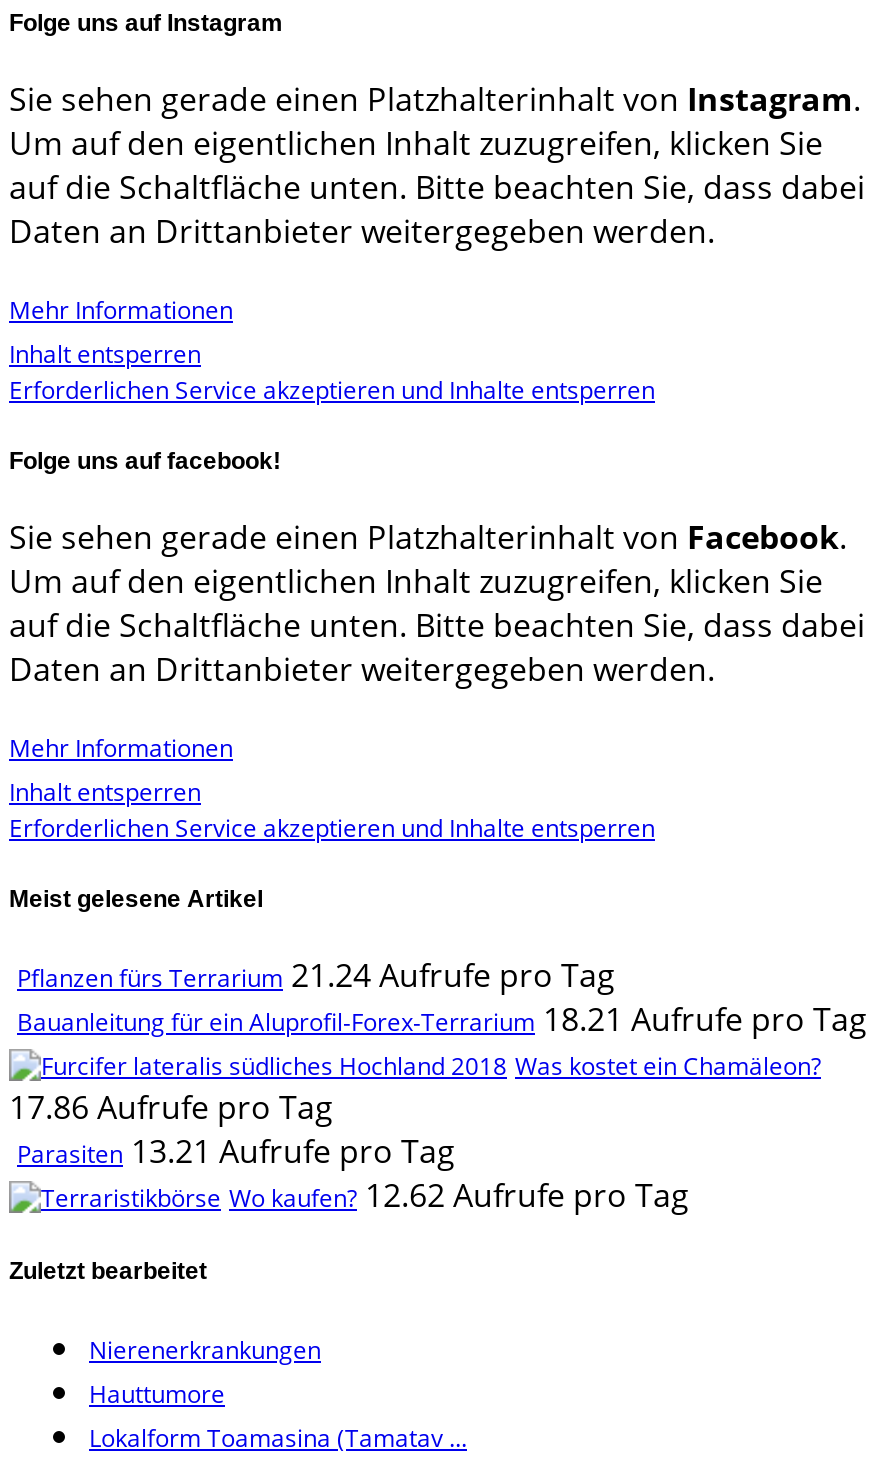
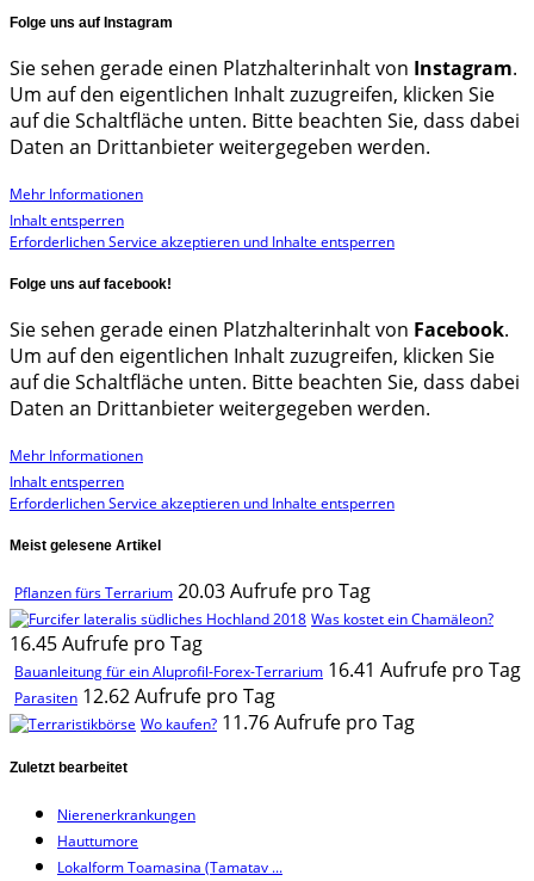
- Pflanzen fürs Terrarium 21.24 Aufrufe pro Tag
- Bauanleitung für ein Aluprofil-Forex-Terrarium 18.21 Aufrufe pro Tag
+ Pflanzen fürs Terrarium 20.03 Aufrufe pro Tag

moved up: Was kostet ein Chamäleon?

- 17.86 Aufrufe pro Tag
- Parasiten 13.21 Aufrufe pro Tag
- Wo kaufen? 12.62 Aufrufe pro Tag
+ 16.45 Aufrufe pro Tag
+ Bauanleitung für ein Aluprofil-Forex-Terrarium 16.41 Aufrufe pro Tag
+ Parasiten 12.62 Aufrufe pro Tag
+ Wo kaufen? 11.76 Aufrufe pro Tag
